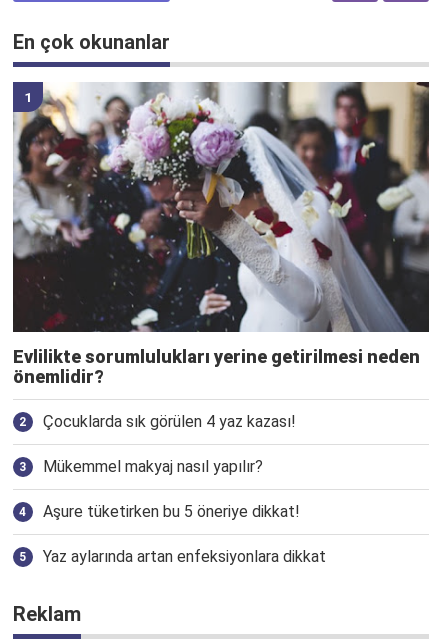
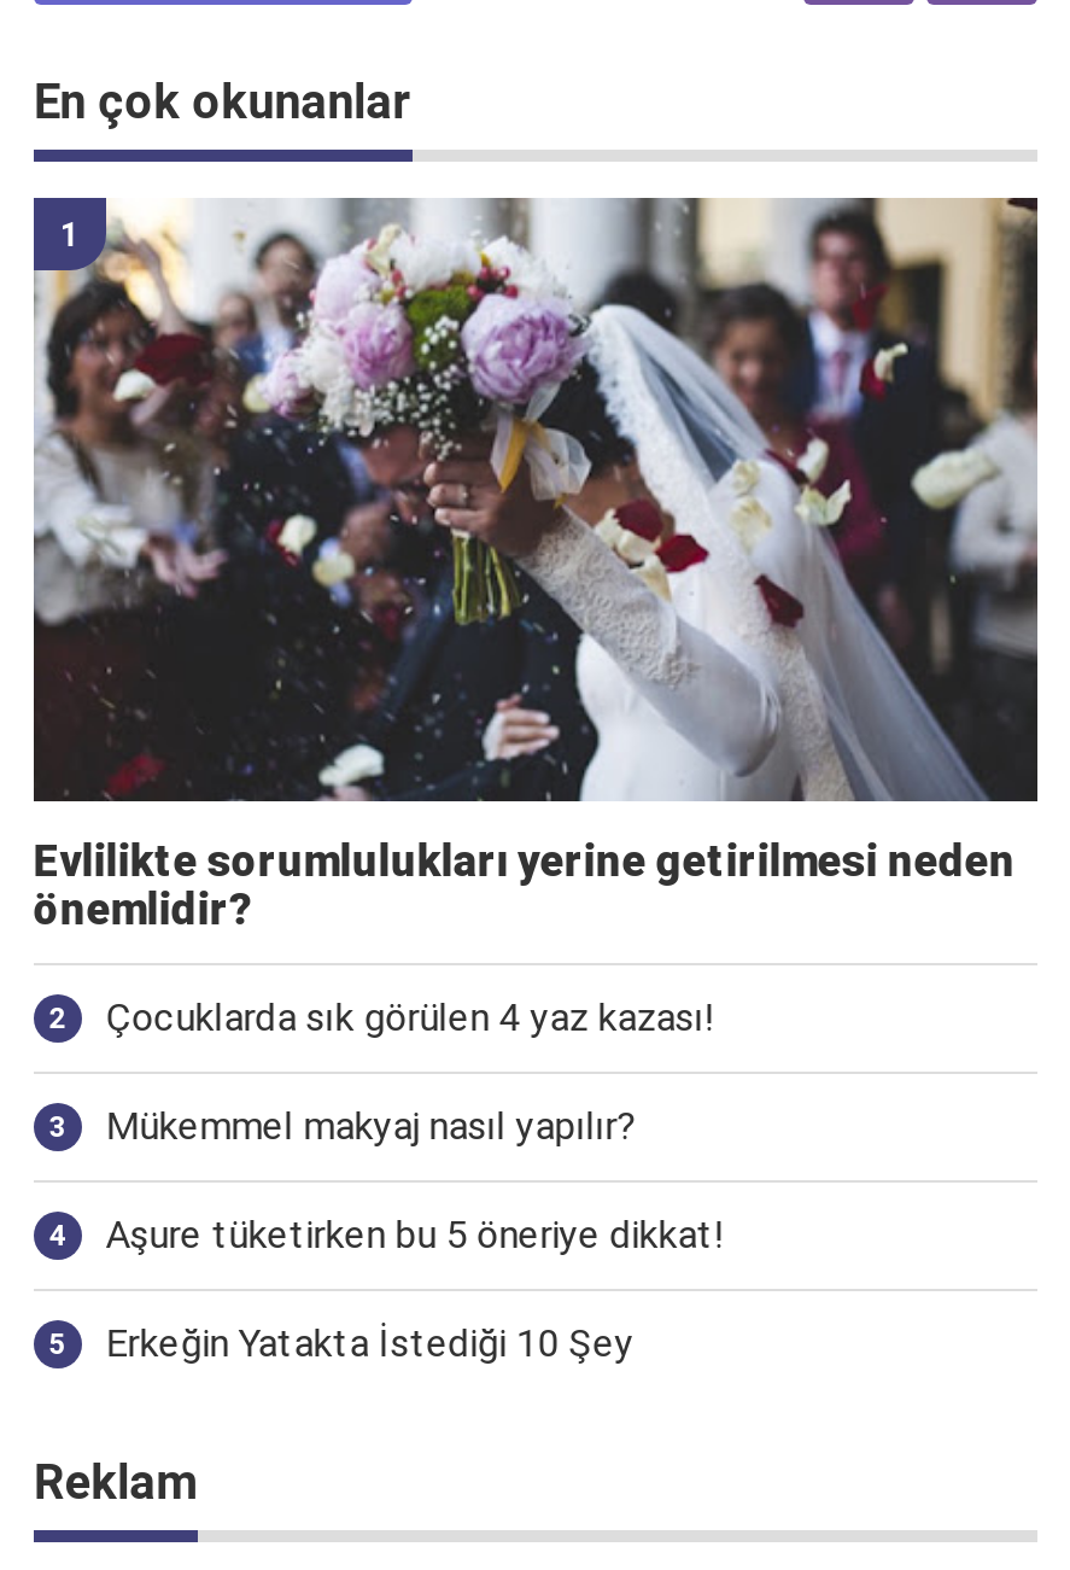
- Yaz aylarında artan enfeksiyonlara dikkat
+ Erkeğin Yatakta İstediği 10 Şey
